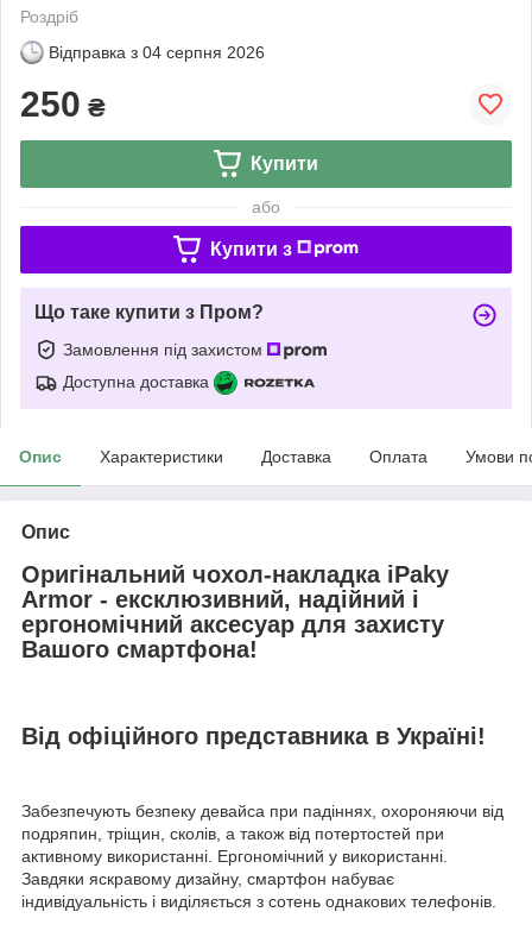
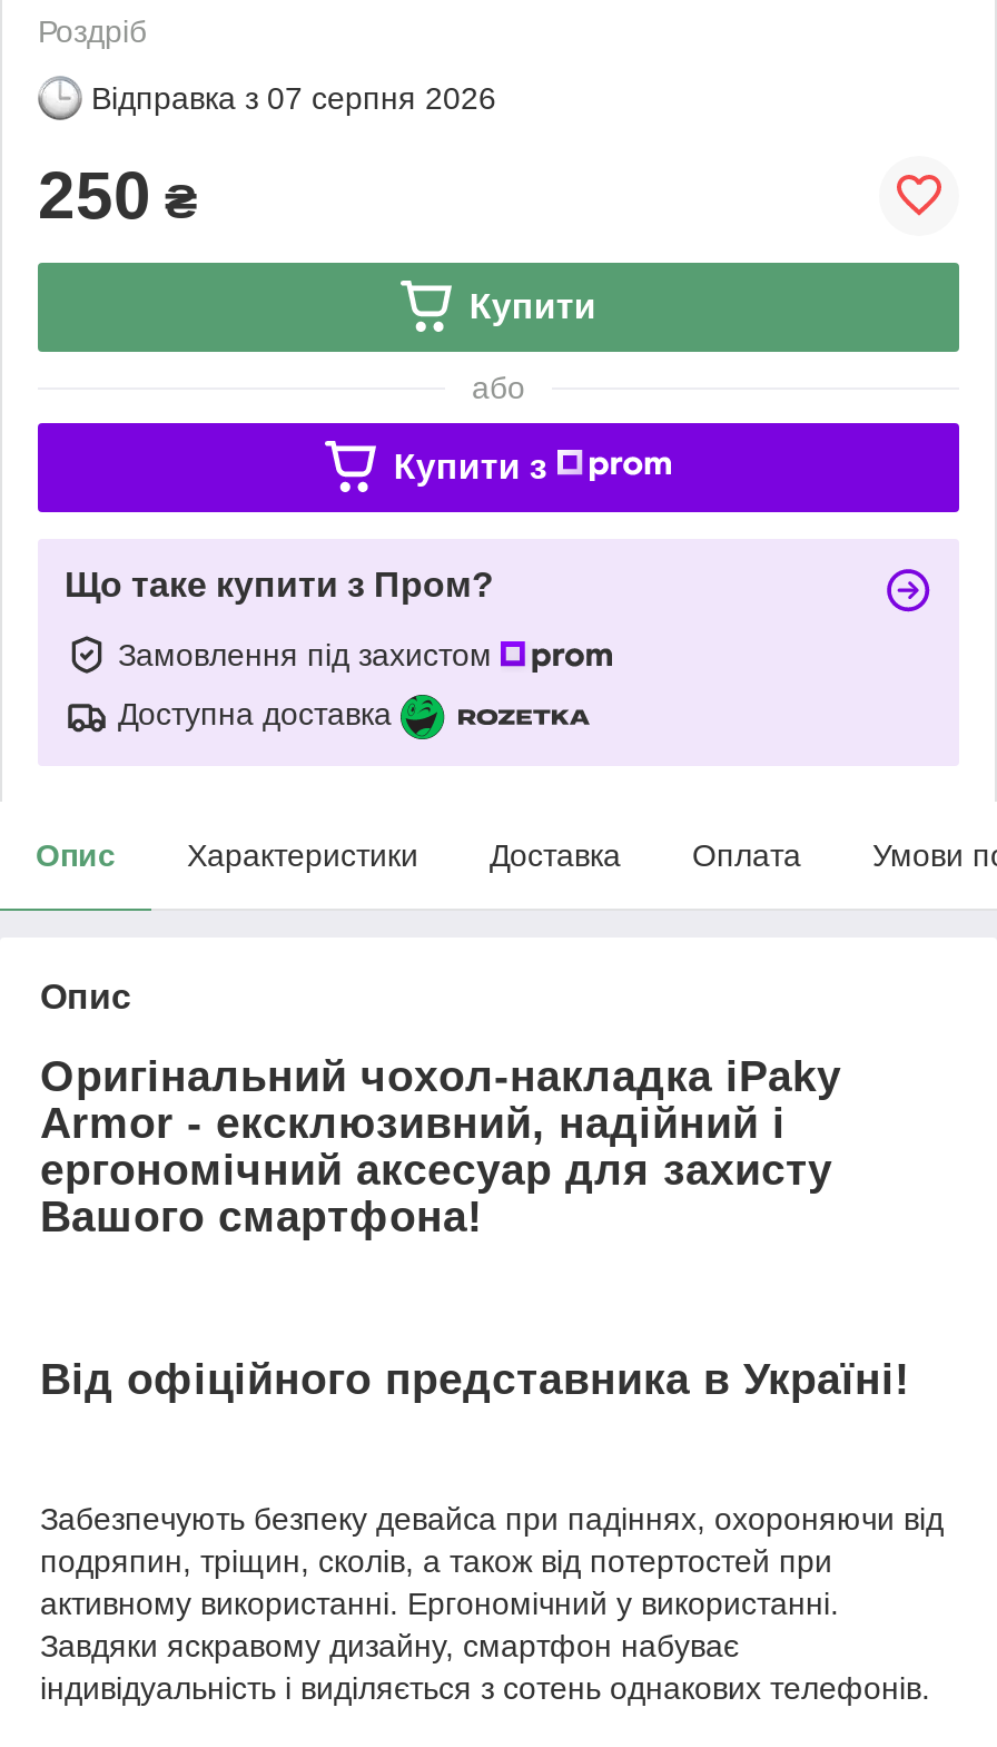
- Відправка з 04 серпня 2026
+ Відправка з 07 серпня 2026
